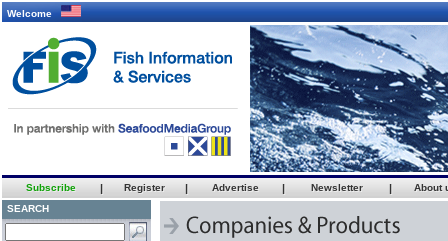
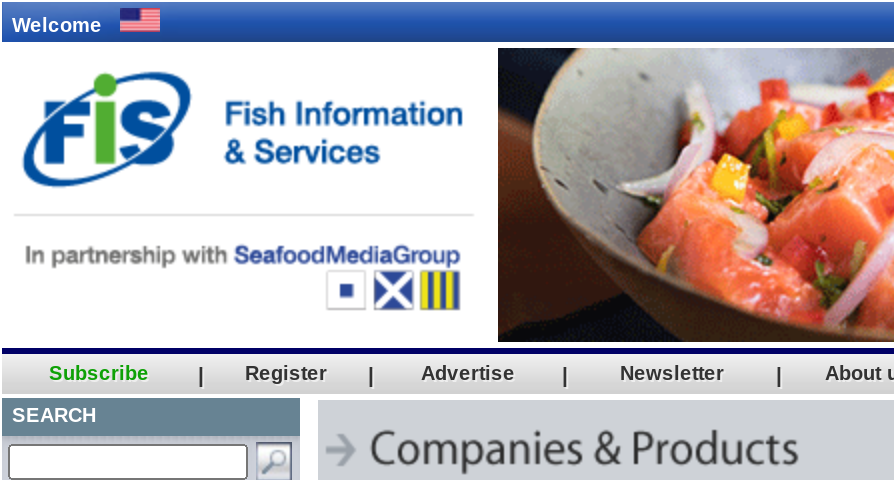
- [image]
+ [image]
